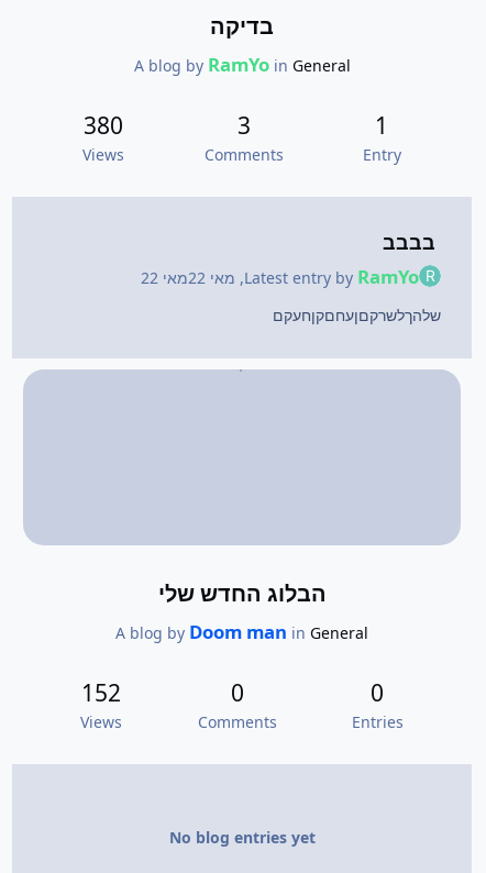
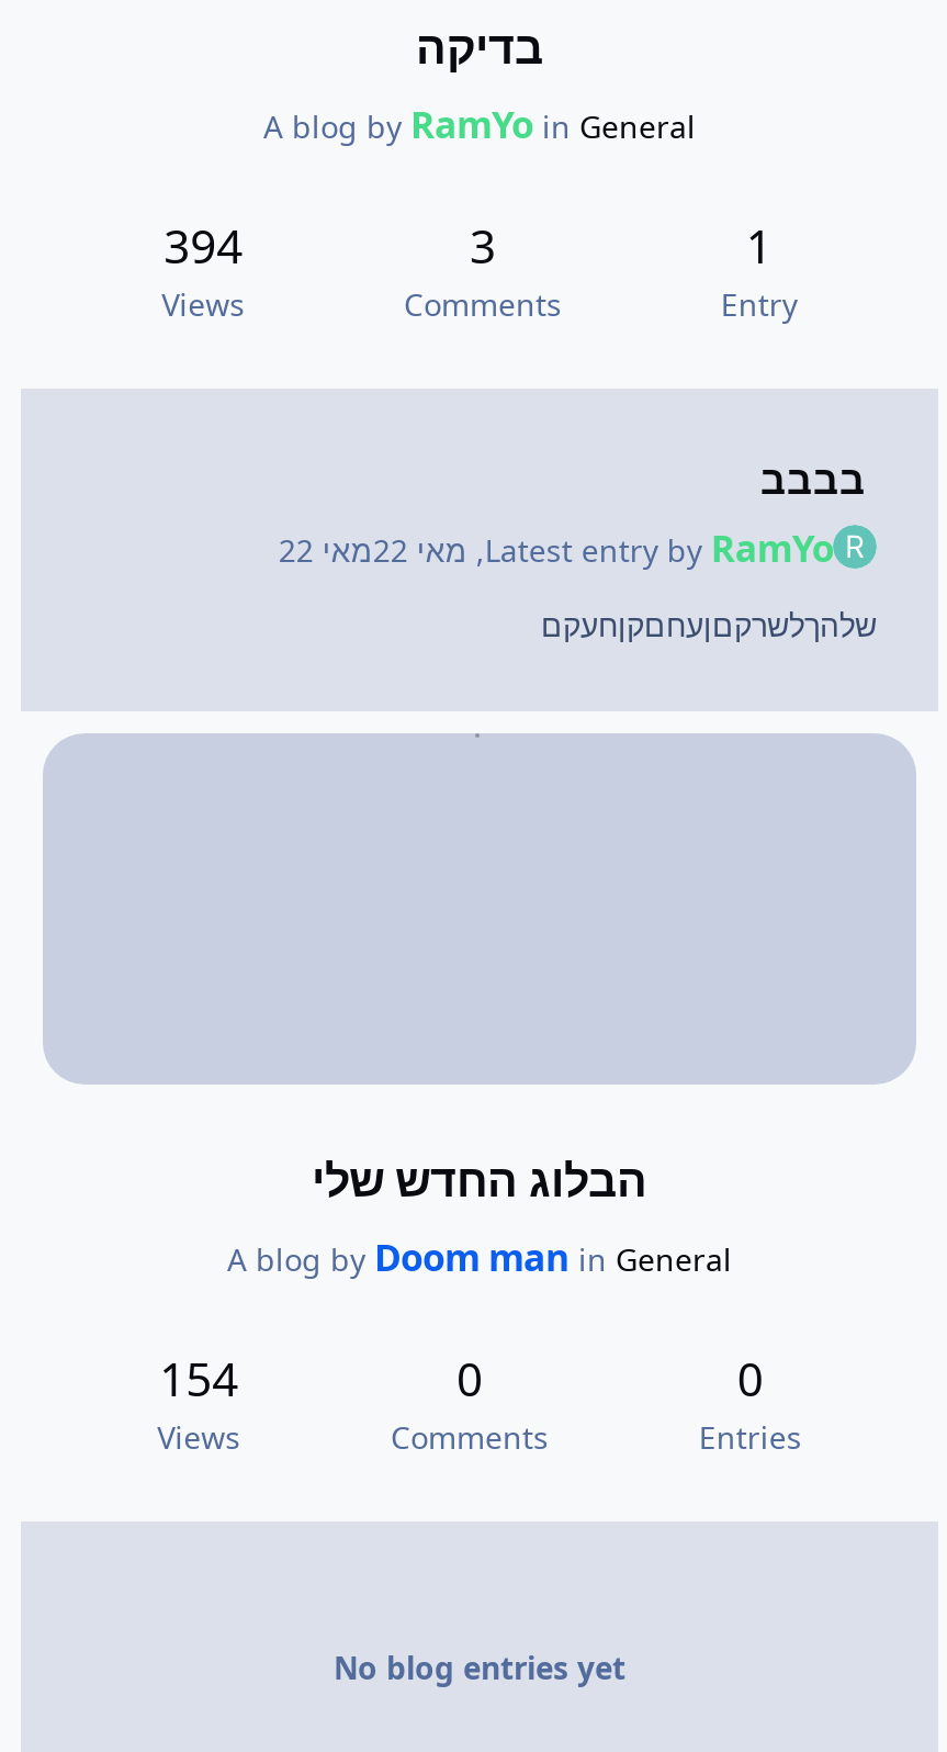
- 380
+ 394

- 152
+ 154
